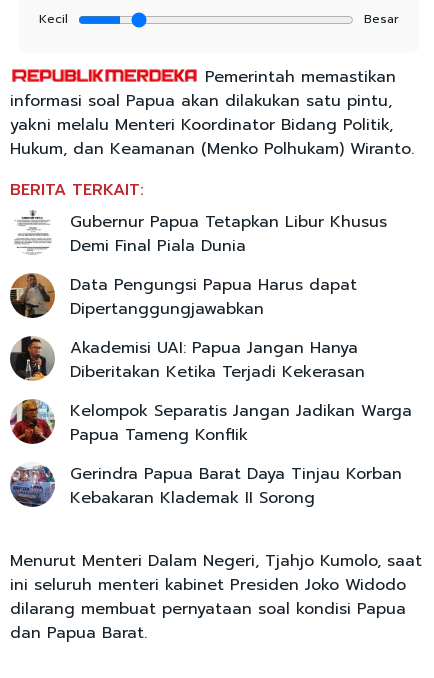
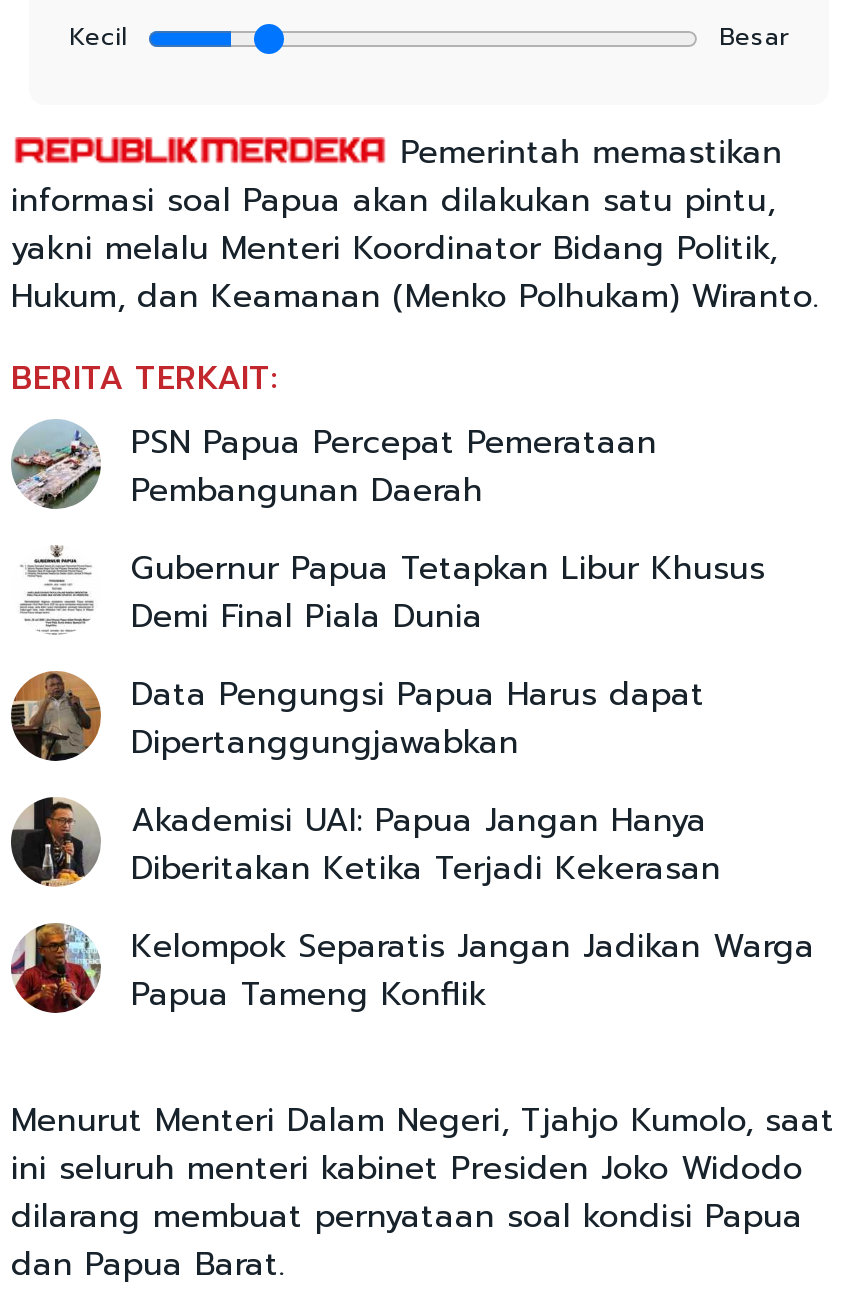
+ [image]
+ PSN Papua Percepat Pemerataan
+ Pembangunan Daerah

moved down: [image] | Gubernur Papua Tetapkan Libur Khusus | Demi Final Piala Dunia | ... | Kelompok Separatis Jangan Jadikan Warga | Papua Tameng Konflik

- [image]
- Gerindra Papua Barat Daya Tinjau Korban
- Kebakaran Klademak II Sorong
